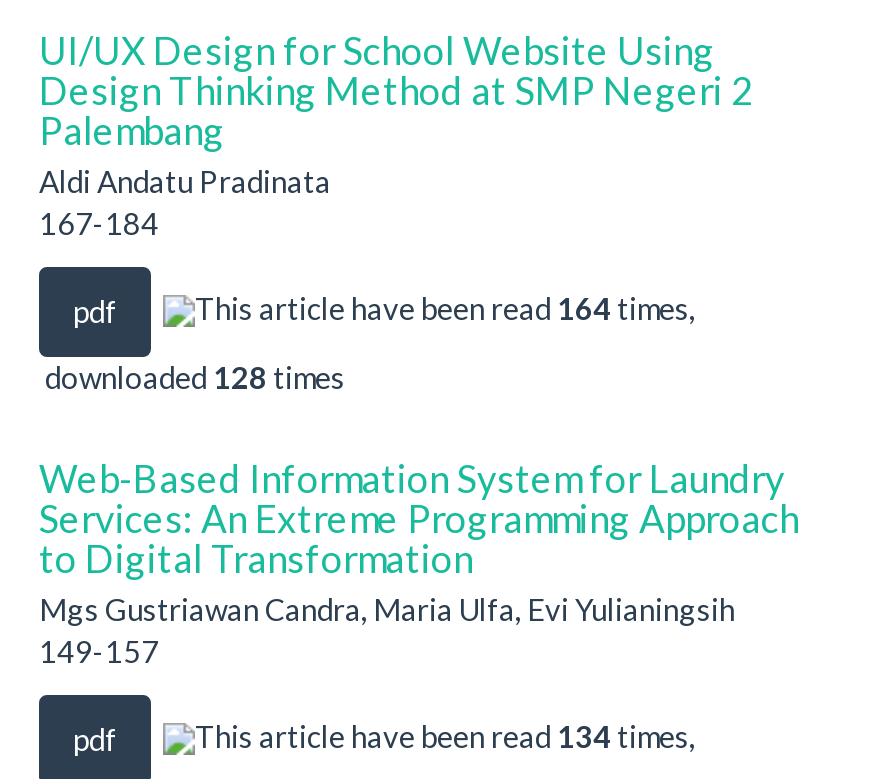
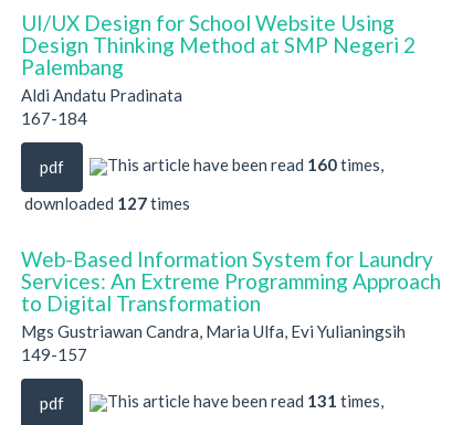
- This article have been read 164 times,
+ This article have been read 160 times,

- downloaded 128 times
+ downloaded 127 times

- This article have been read 134 times,
+ This article have been read 131 times,
